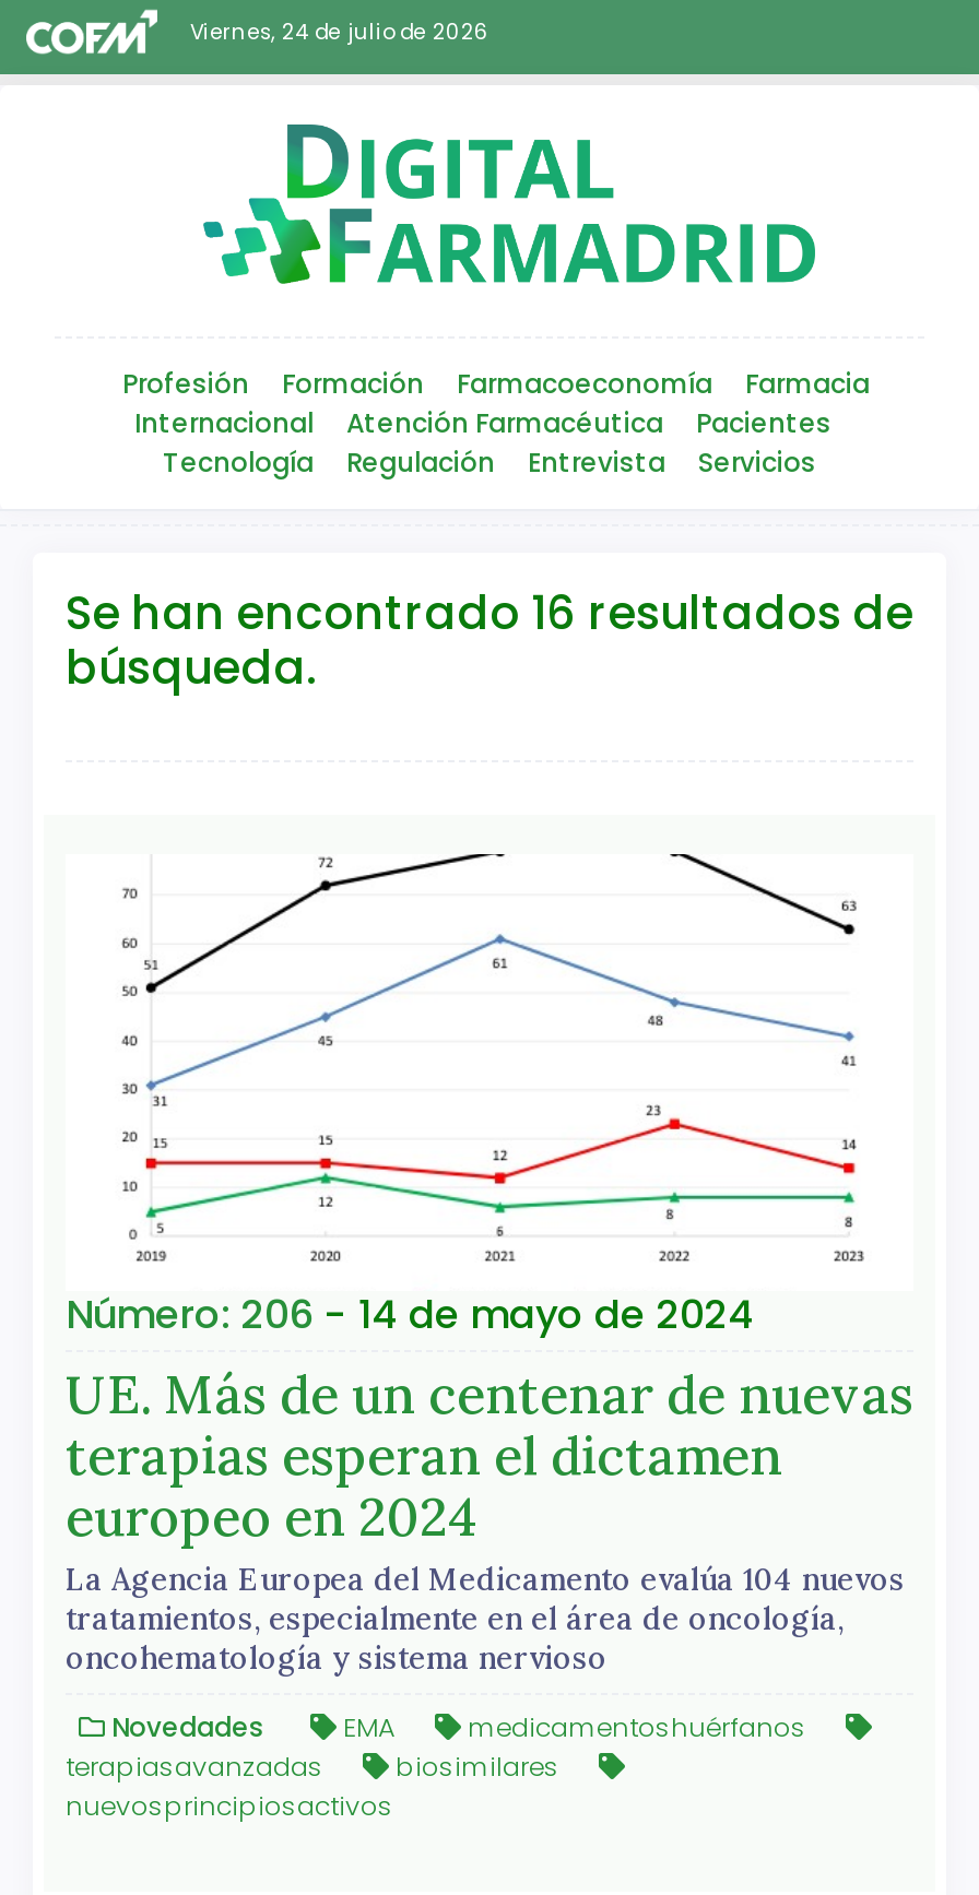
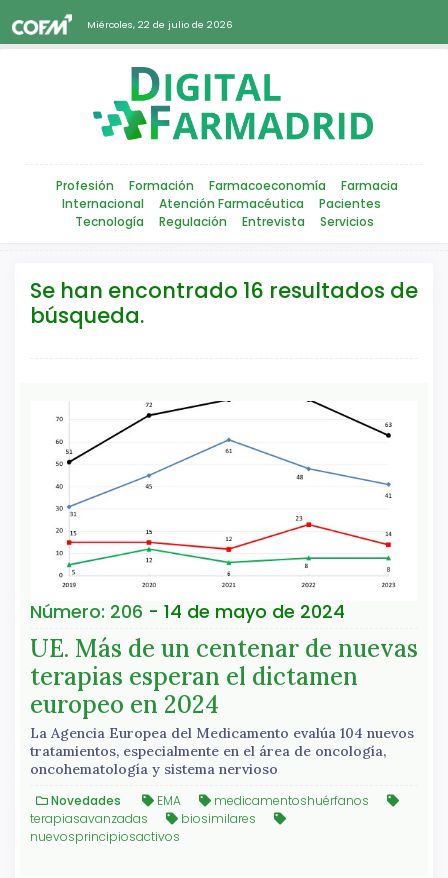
- Viernes, 24 de julio de 2026
+ Miércoles, 22 de julio de 2026
